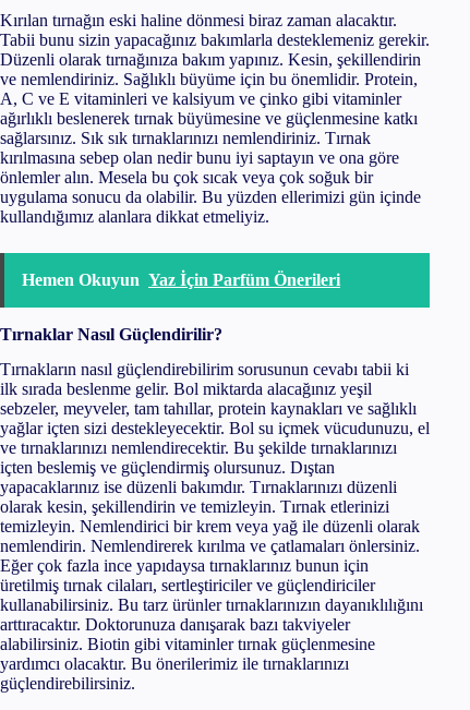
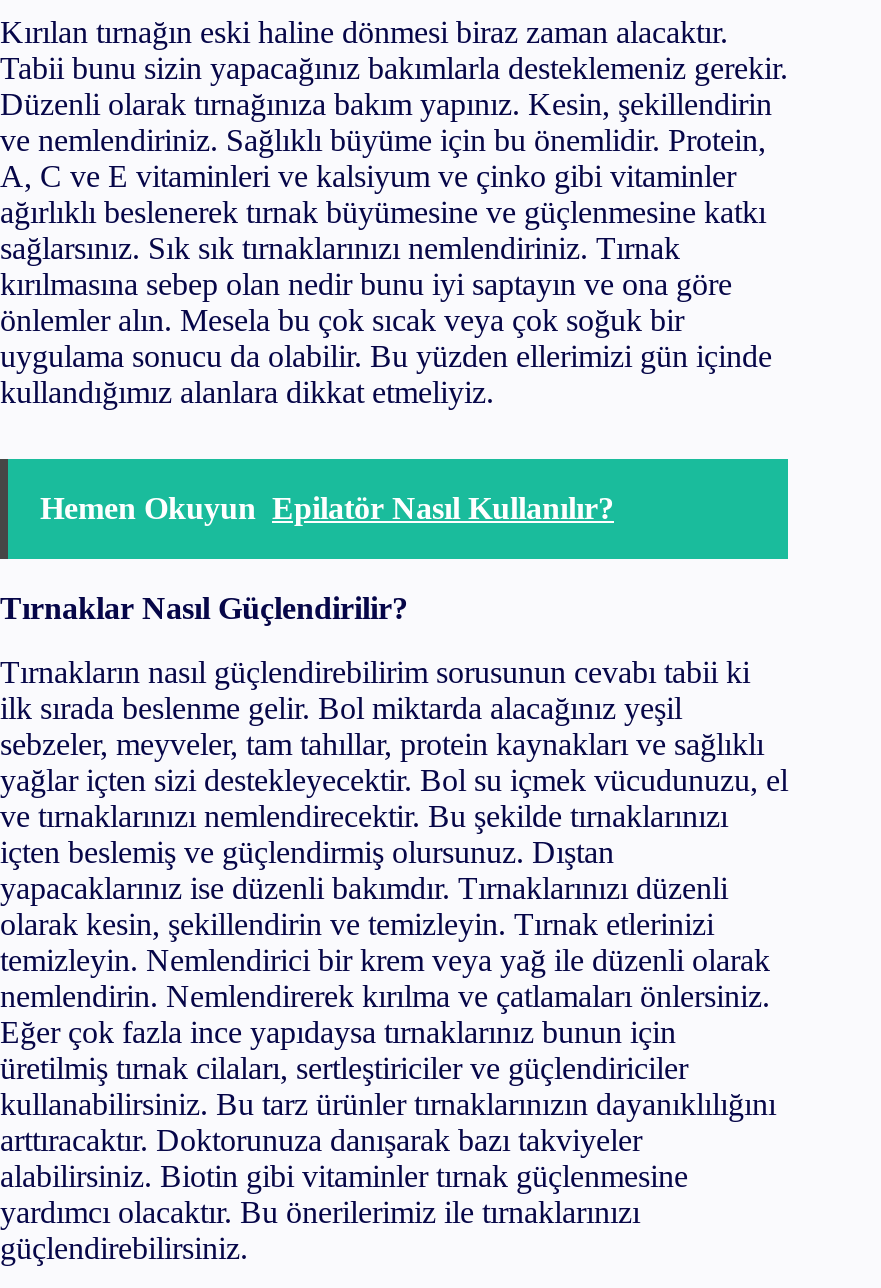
- Hemen Okuyun Yaz İçin Parfüm Önerileri
+ Hemen Okuyun Epilatör Nasıl Kullanılır?
